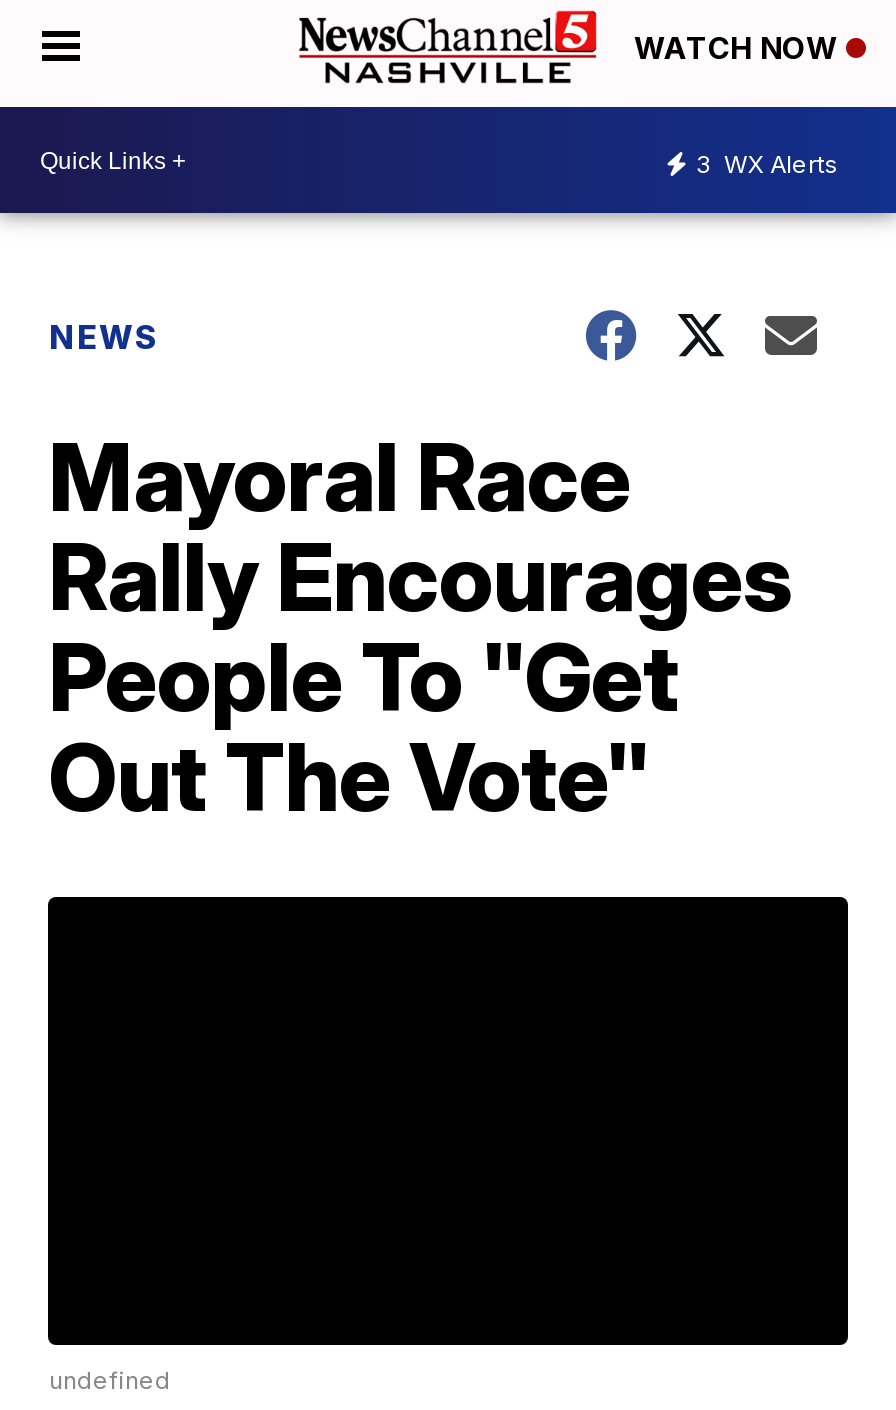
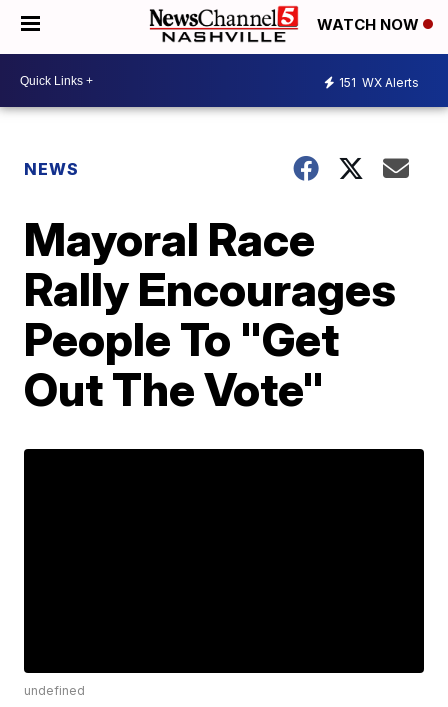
- 3 WX Alerts
+ 151 WX Alerts
